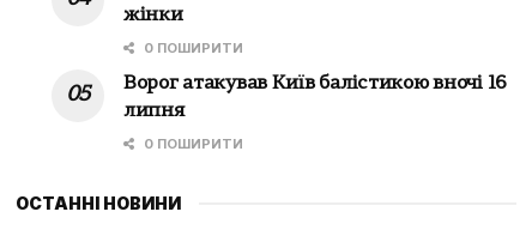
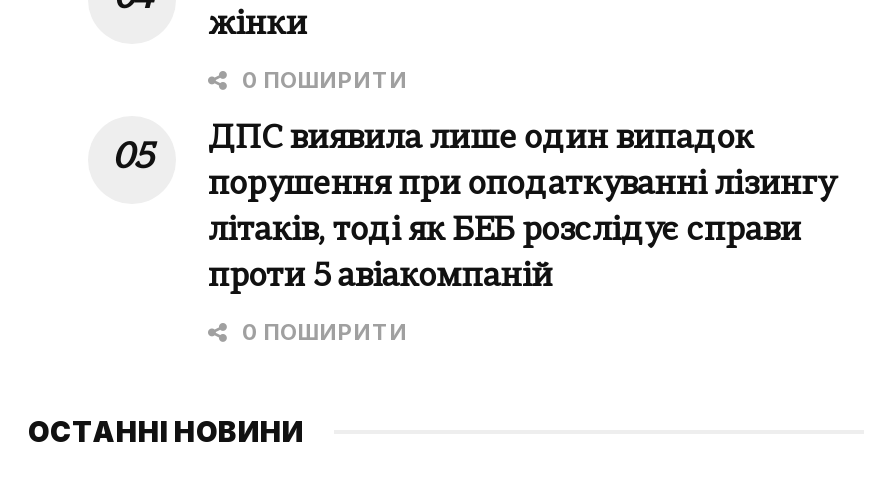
- Ворог атакував Київ балістикою вночі 16
- липня
+ ДПС виявила лише один випадок
+ порушення при оподаткуванні лізингу
+ літаків, тоді як БЕБ розслідує справи
+ проти 5 авіакомпаній
